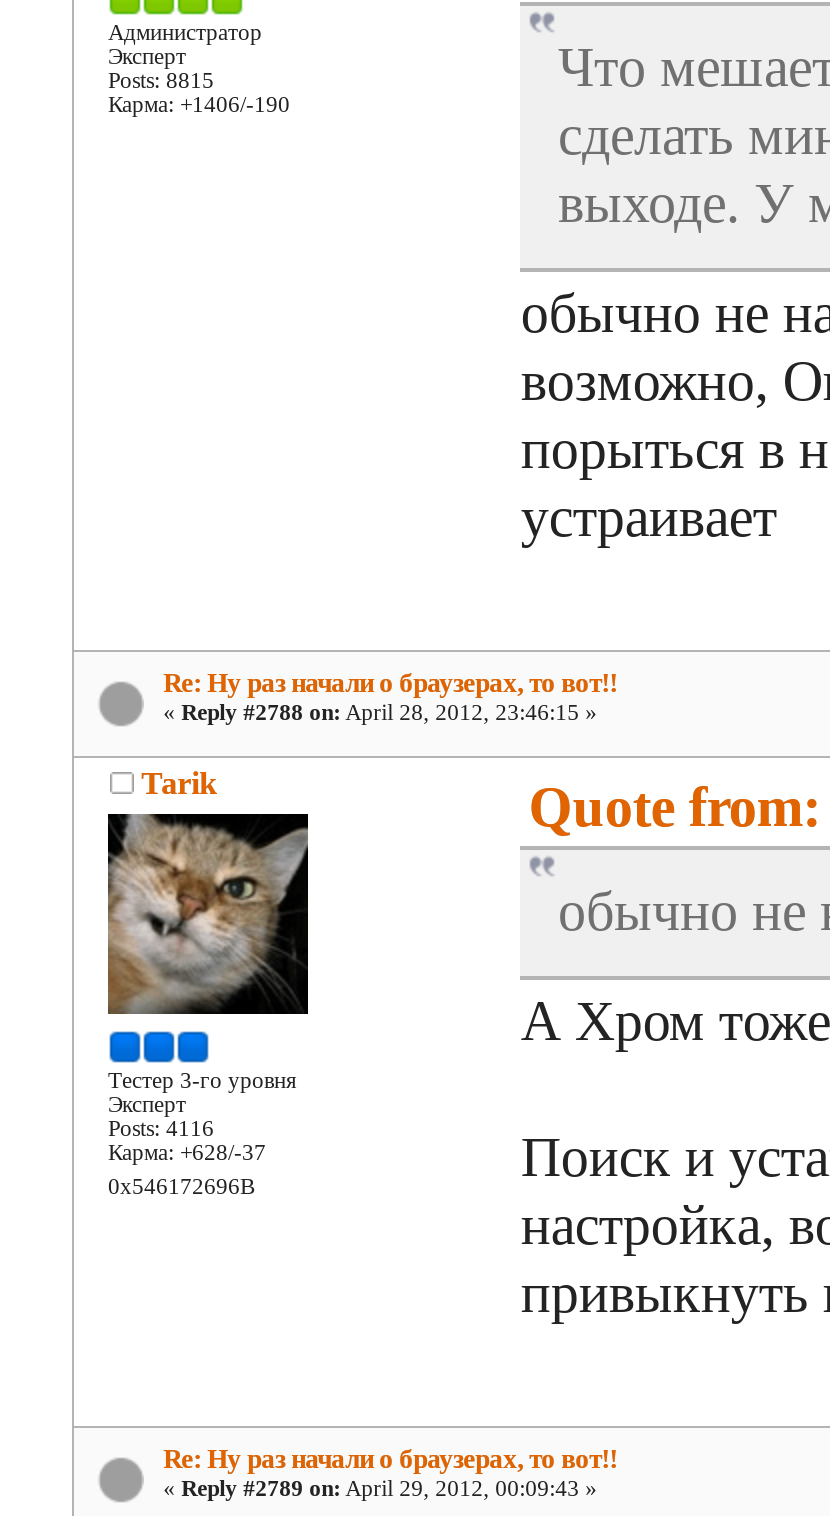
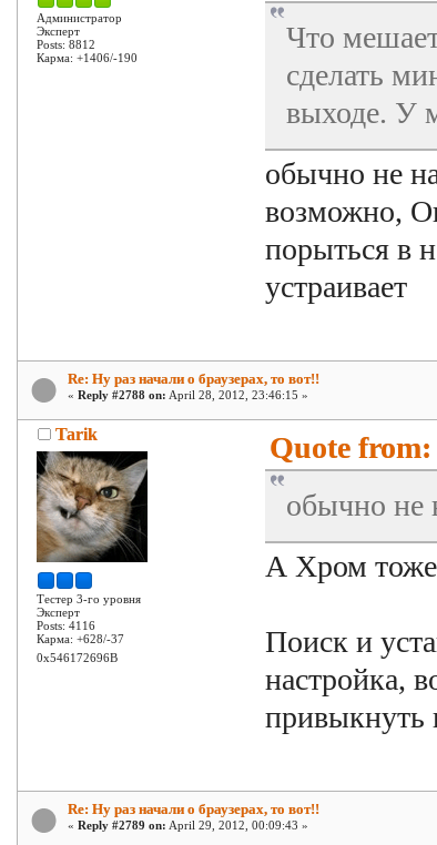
- Posts: 8815
+ Posts: 8812
